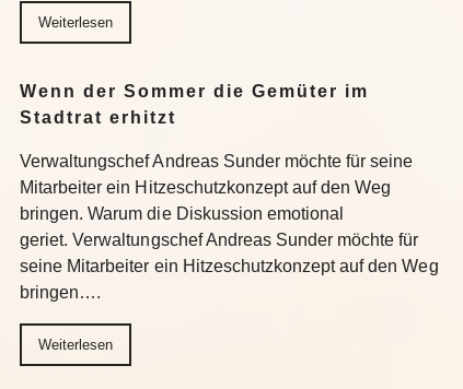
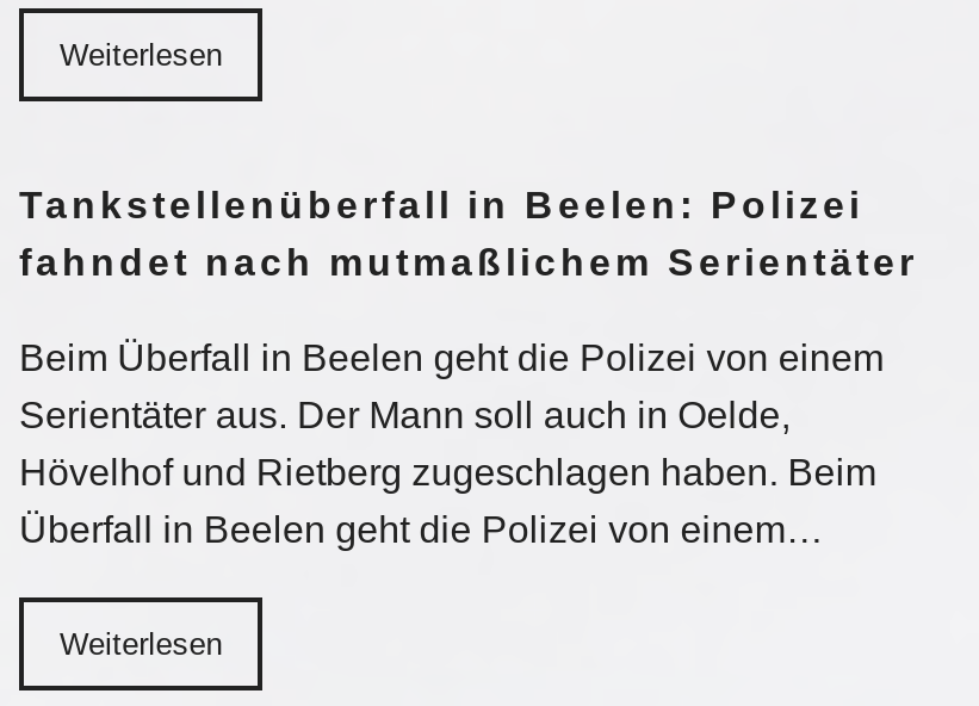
- Wenn der Sommer die Gemüter im
- Stadtrat erhitzt
+ Tankstellenüberfall in Beelen: Polizei
+ fahndet nach mutmaßlichem Serientäter

- Verwaltungschef Andreas Sunder möchte für seine
- Mitarbeiter ein Hitzeschutzkonzept auf den Weg
- bringen. Warum die Diskussion emotional
- geriet. Verwaltungschef Andreas Sunder möchte für
- seine Mitarbeiter ein Hitzeschutzkonzept auf den Weg
- bringen….
+ Beim Überfall in Beelen geht die Polizei von einem
+ Serientäter aus. Der Mann soll auch in Oelde,
+ Hövelhof und Rietberg zugeschlagen haben. Beim
+ Überfall in Beelen geht die Polizei von einem…
